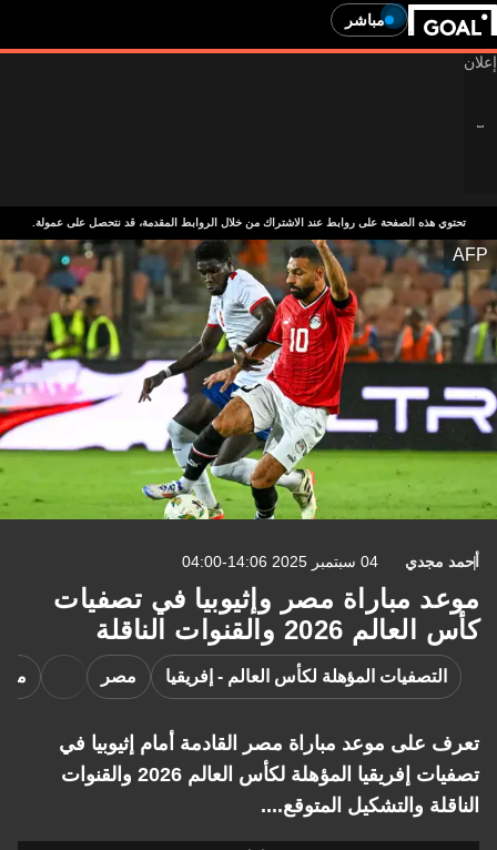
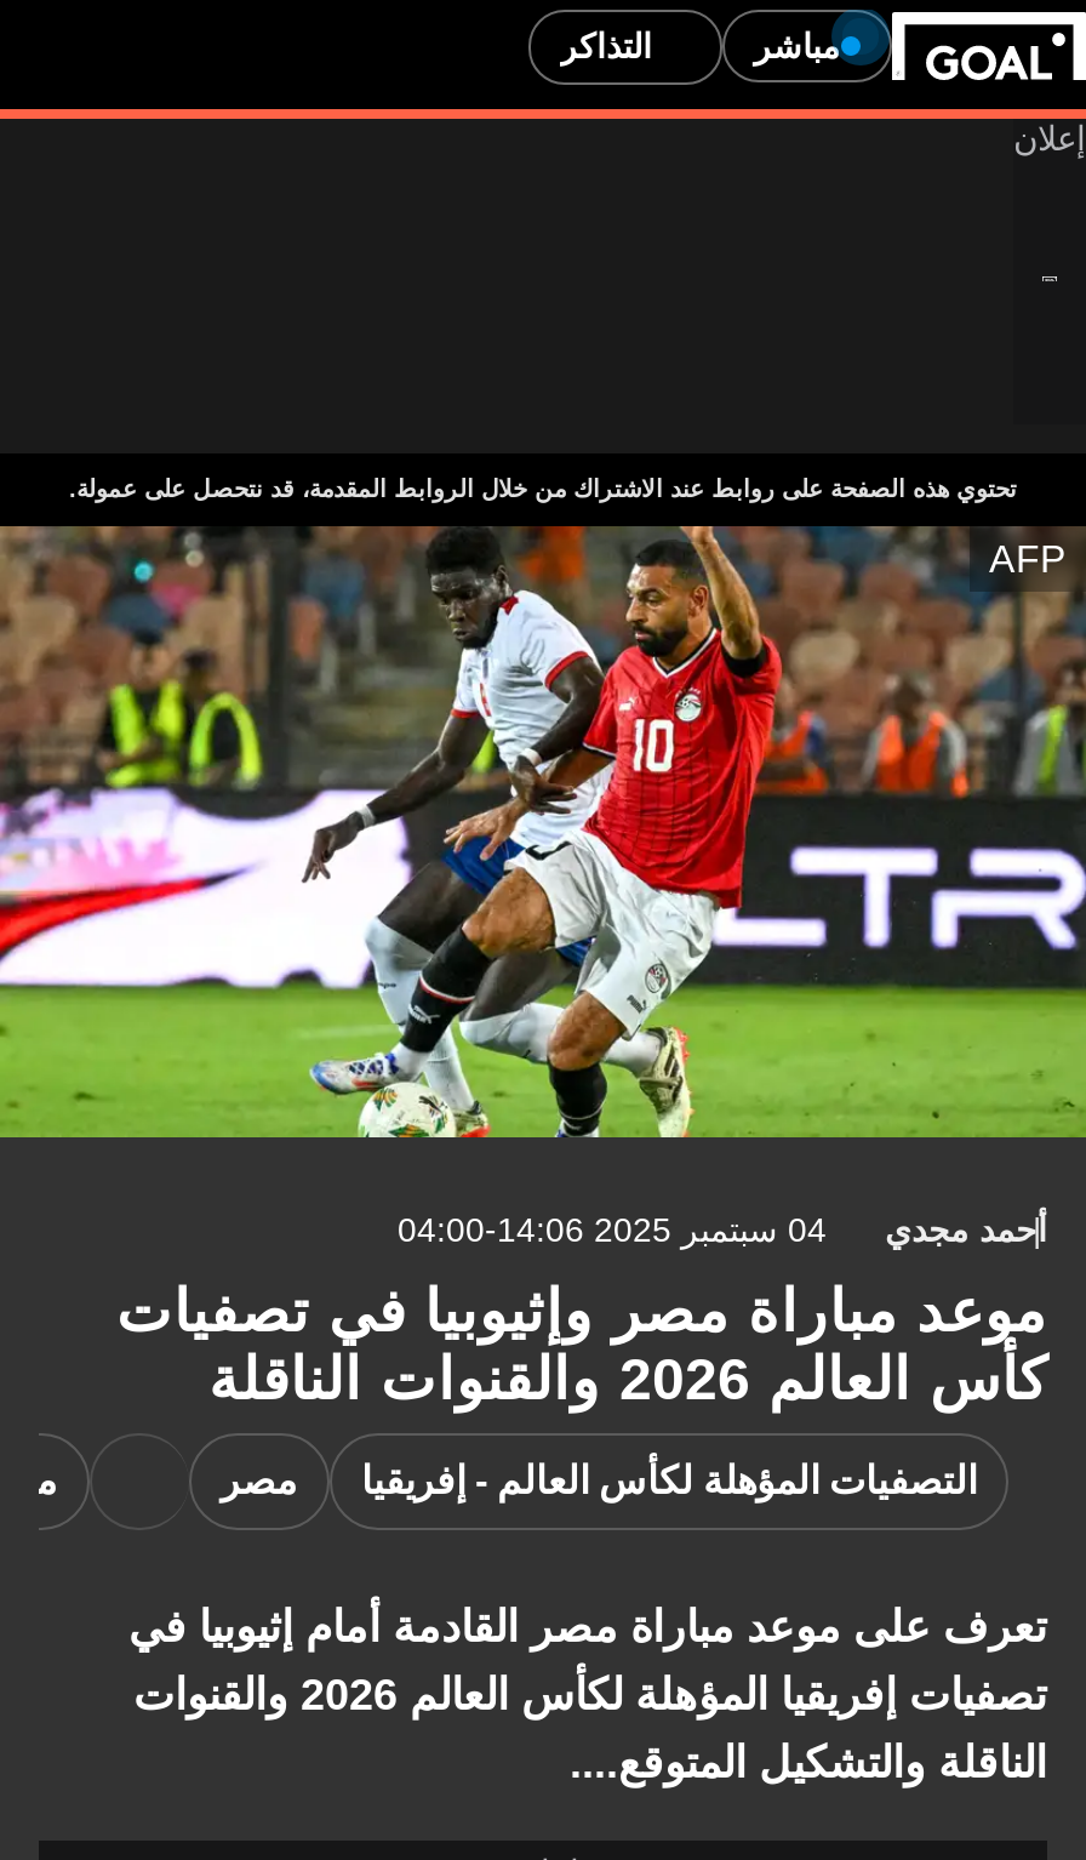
+ التذاكر
